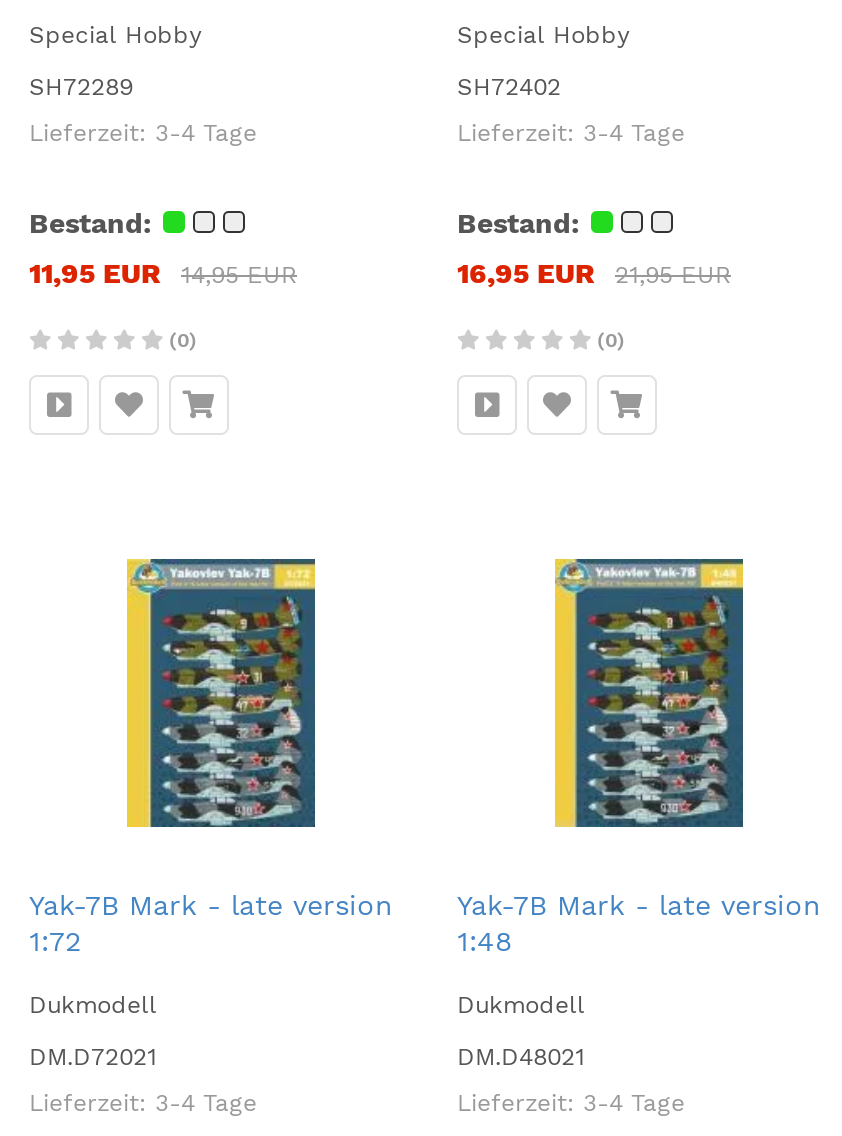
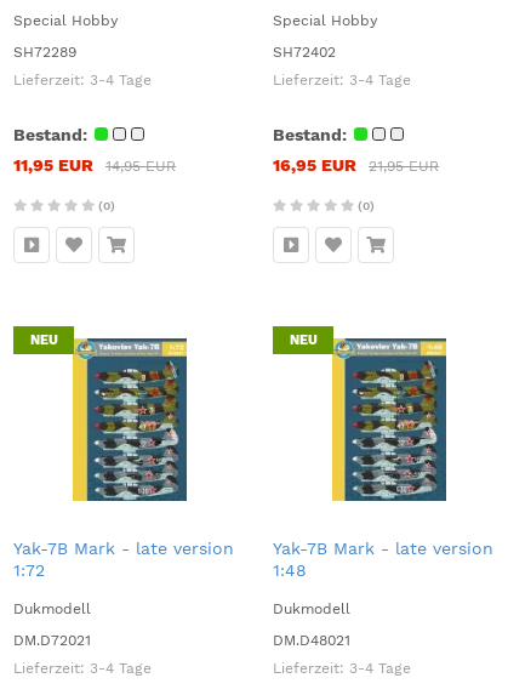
+ NEU

+ NEU
